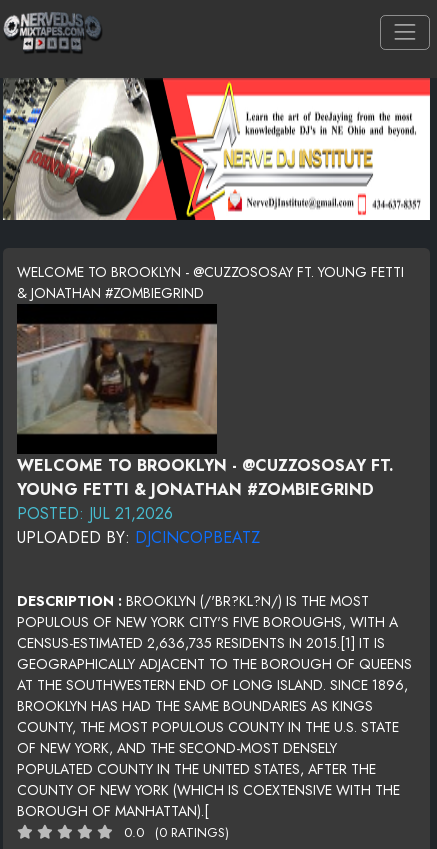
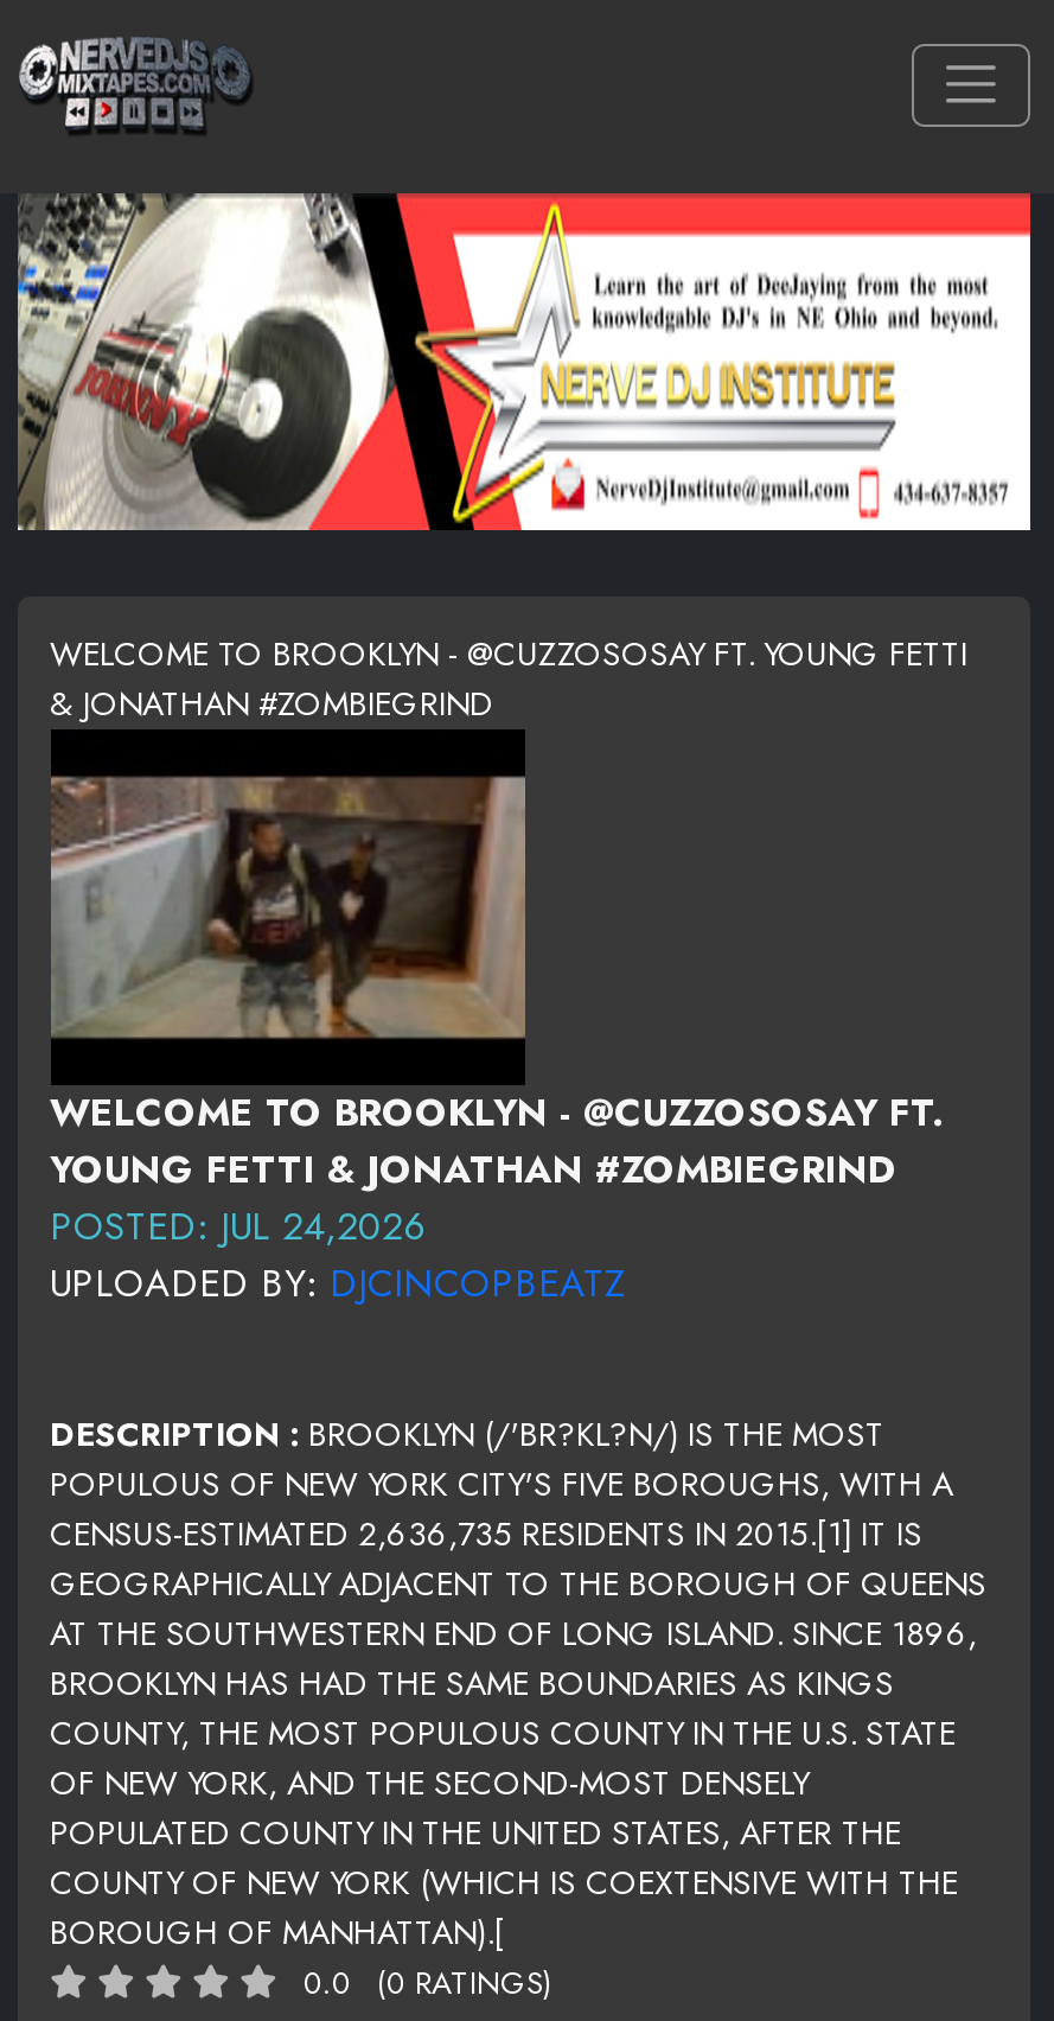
- POSTED: JUL 21,2026
+ POSTED: JUL 24,2026
